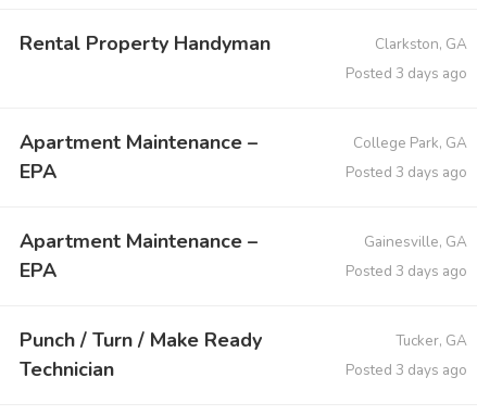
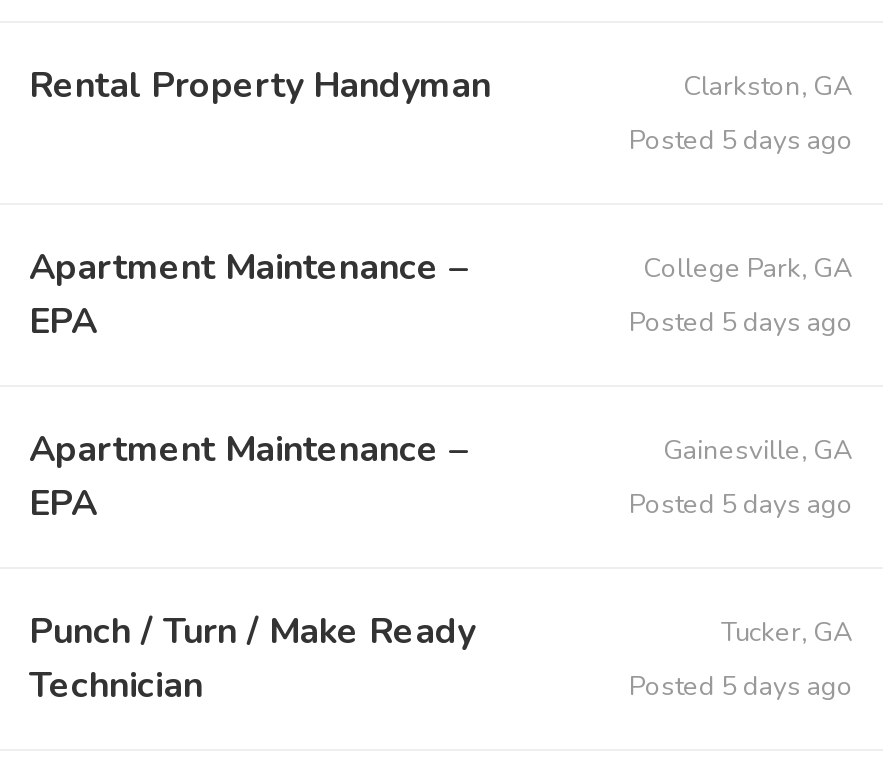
- Posted 3 days ago
+ Posted 5 days ago

- Posted 3 days ago
+ Posted 5 days ago

- Posted 3 days ago
+ Posted 5 days ago

- Posted 3 days ago
+ Posted 5 days ago
